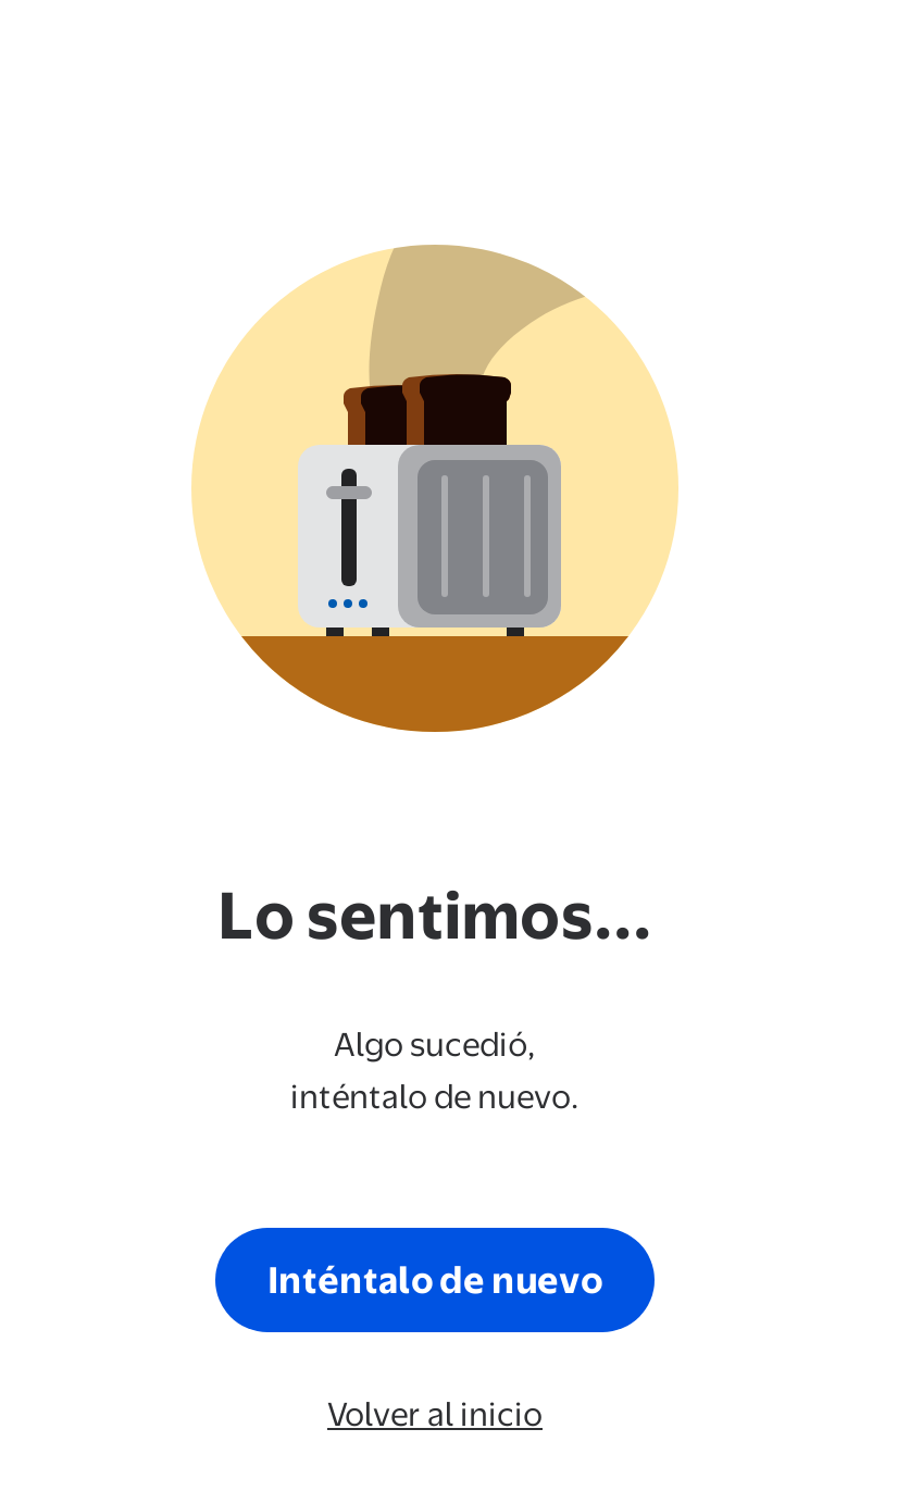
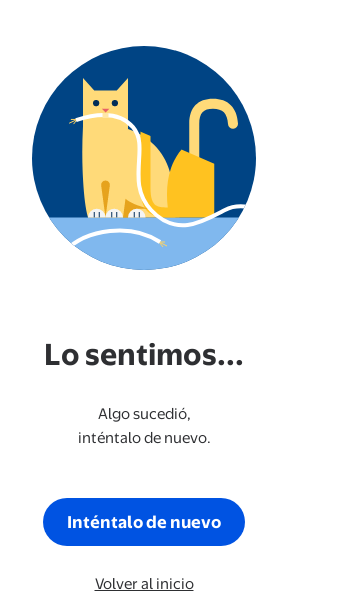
- [image]
+ [image]
